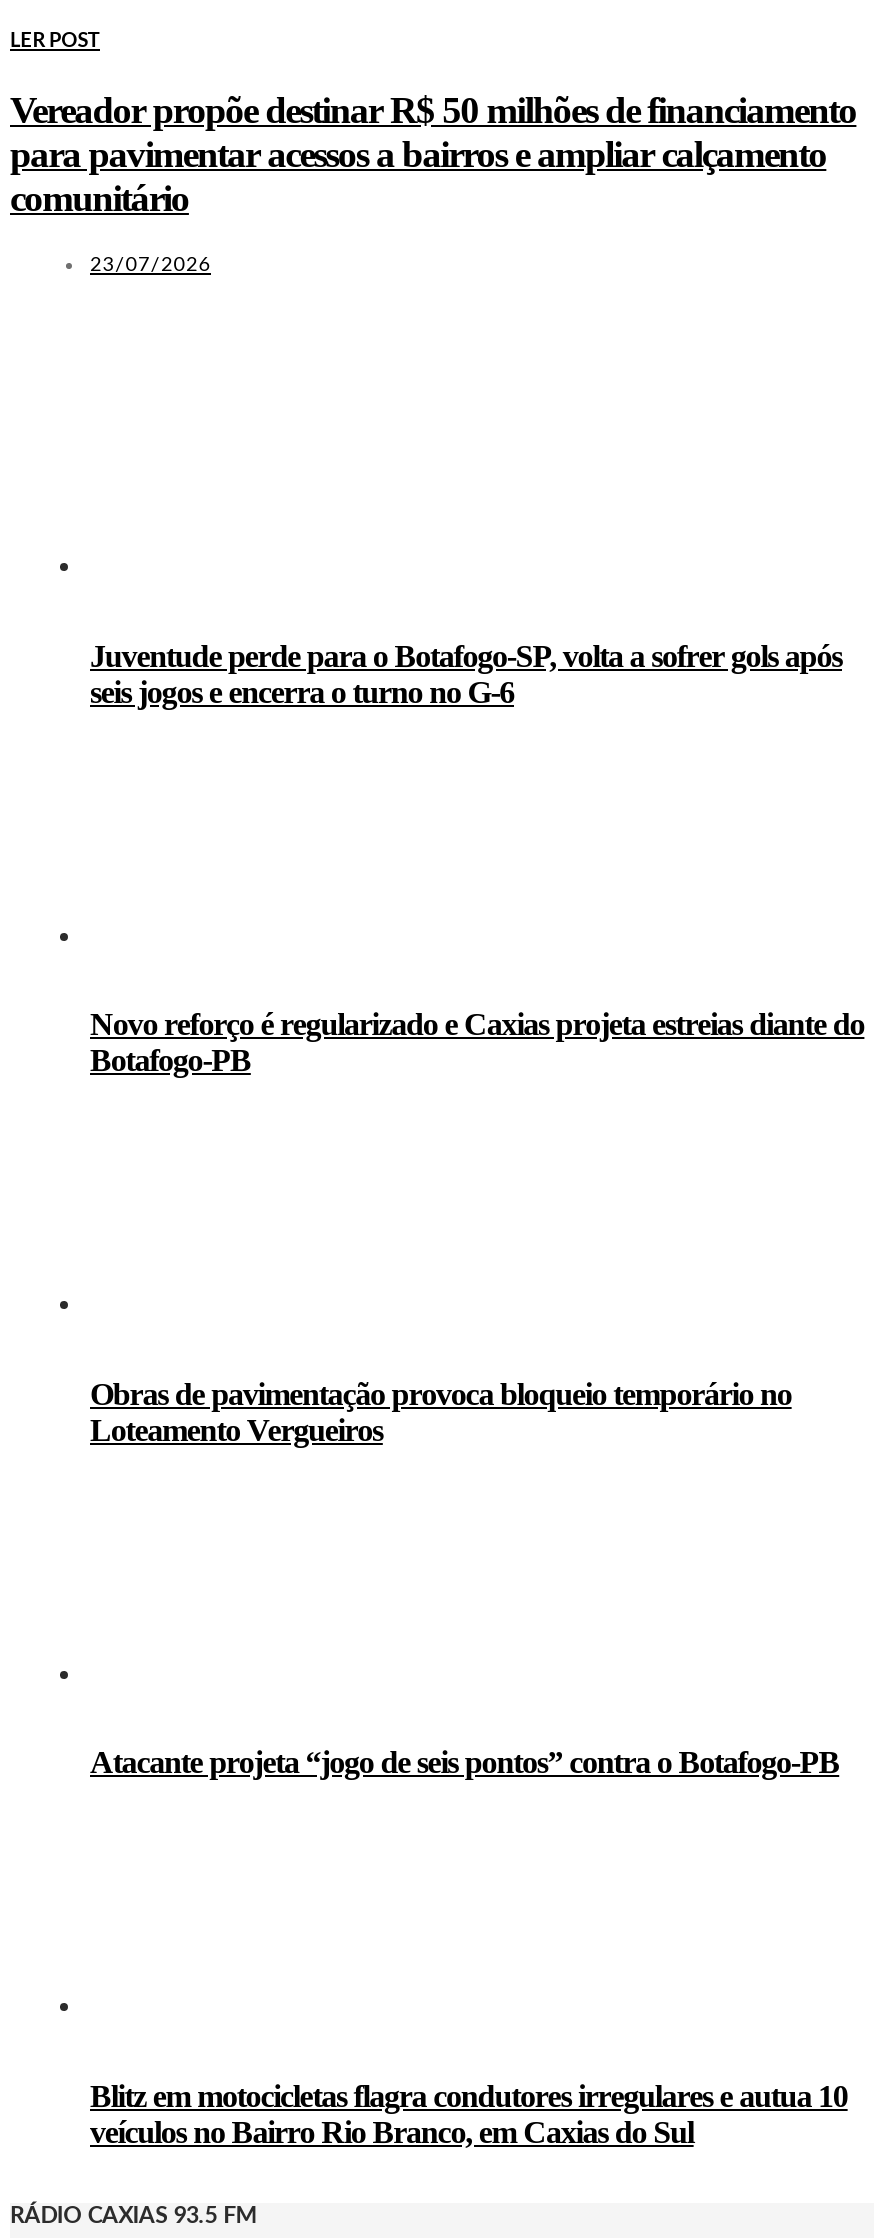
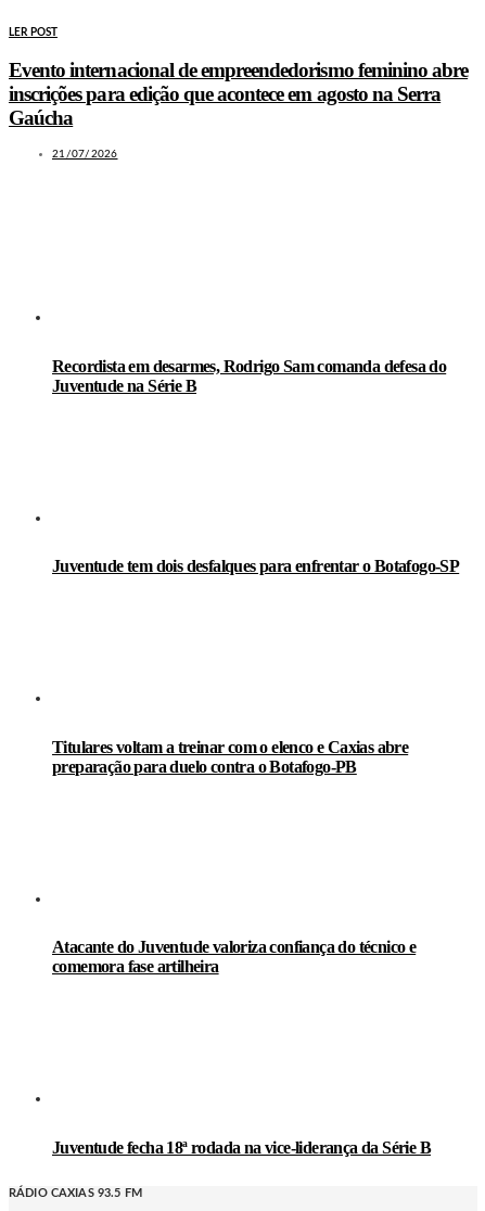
- Vereador propõe destinar R$ 50 milhões de financiamento
- para pavimentar acessos a bairros e ampliar calçamento
- comunitário
+ Evento internacional de empreendedorismo feminino abre
+ inscrições para edição que acontece em agosto na Serra
+ Gaúcha

- 23/07/2026
+ 21/07/2026

- Juventude perde para o Botafogo-SP, volta a sofrer gols após
- seis jogos e encerra o turno no G-6
+ Recordista em desarmes, Rodrigo Sam comanda defesa do
+ Juventude na Série B

- Novo reforço é regularizado e Caxias projeta estreias diante do
- Botafogo-PB
+ Juventude tem dois desfalques para enfrentar o Botafogo-SP

- Obras de pavimentação provoca bloqueio temporário no
- Loteamento Vergueiros
+ Titulares voltam a treinar com o elenco e Caxias abre
+ preparação para duelo contra o Botafogo-PB

- Atacante projeta “jogo de seis pontos” contra o Botafogo-PB
+ Atacante do Juventude valoriza confiança do técnico e
+ comemora fase artilheira

- Blitz em motocicletas flagra condutores irregulares e autua 10
- veículos no Bairro Rio Branco, em Caxias do Sul
+ Juventude fecha 18ª rodada na vice-liderança da Série B
